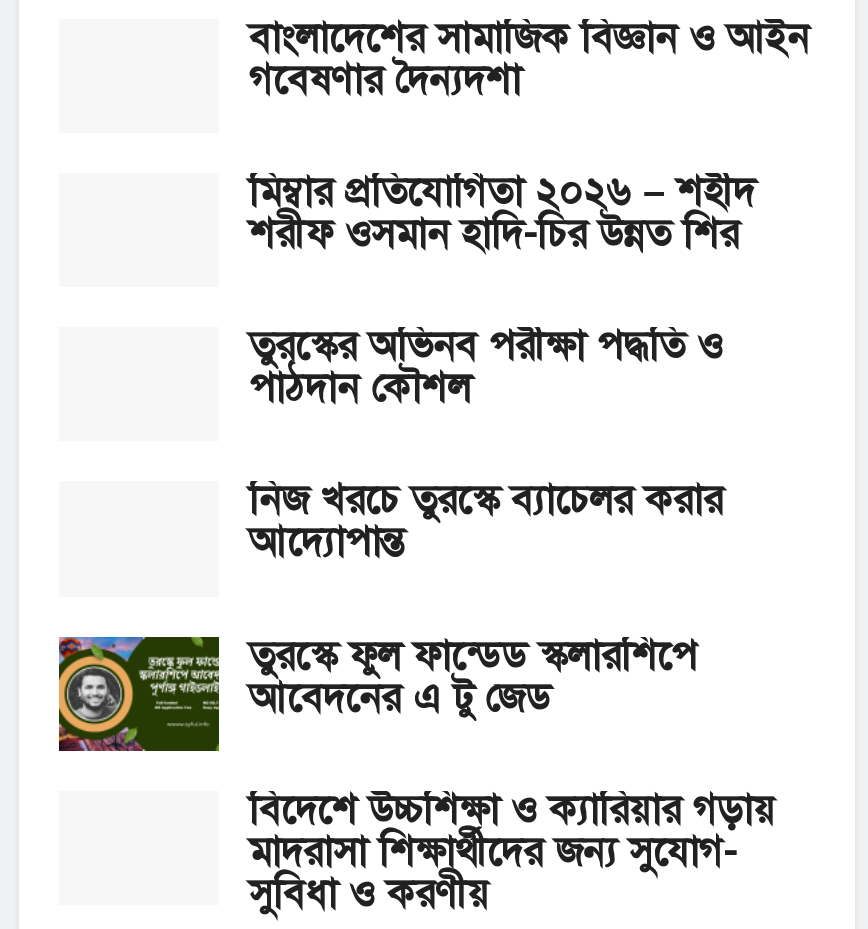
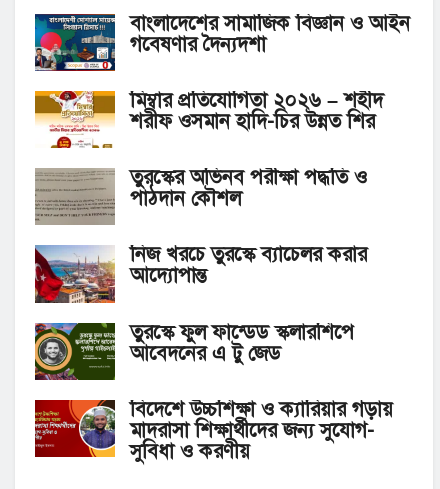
+ [image]

+ [image]

+ [image]

+ [image]

+ [image]
